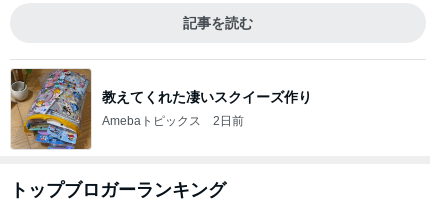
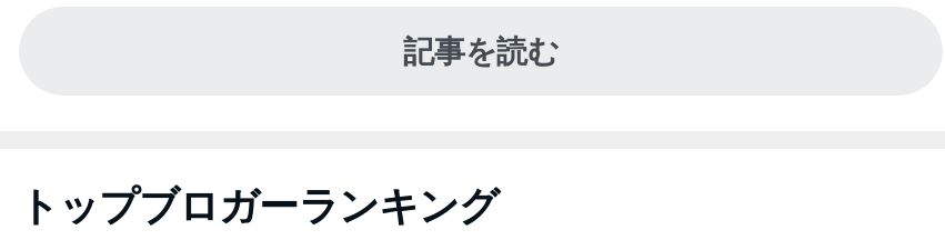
- [image]
- 教えてくれた凄いスクイーズ作り
- Amebaトピックス
- 2日前
